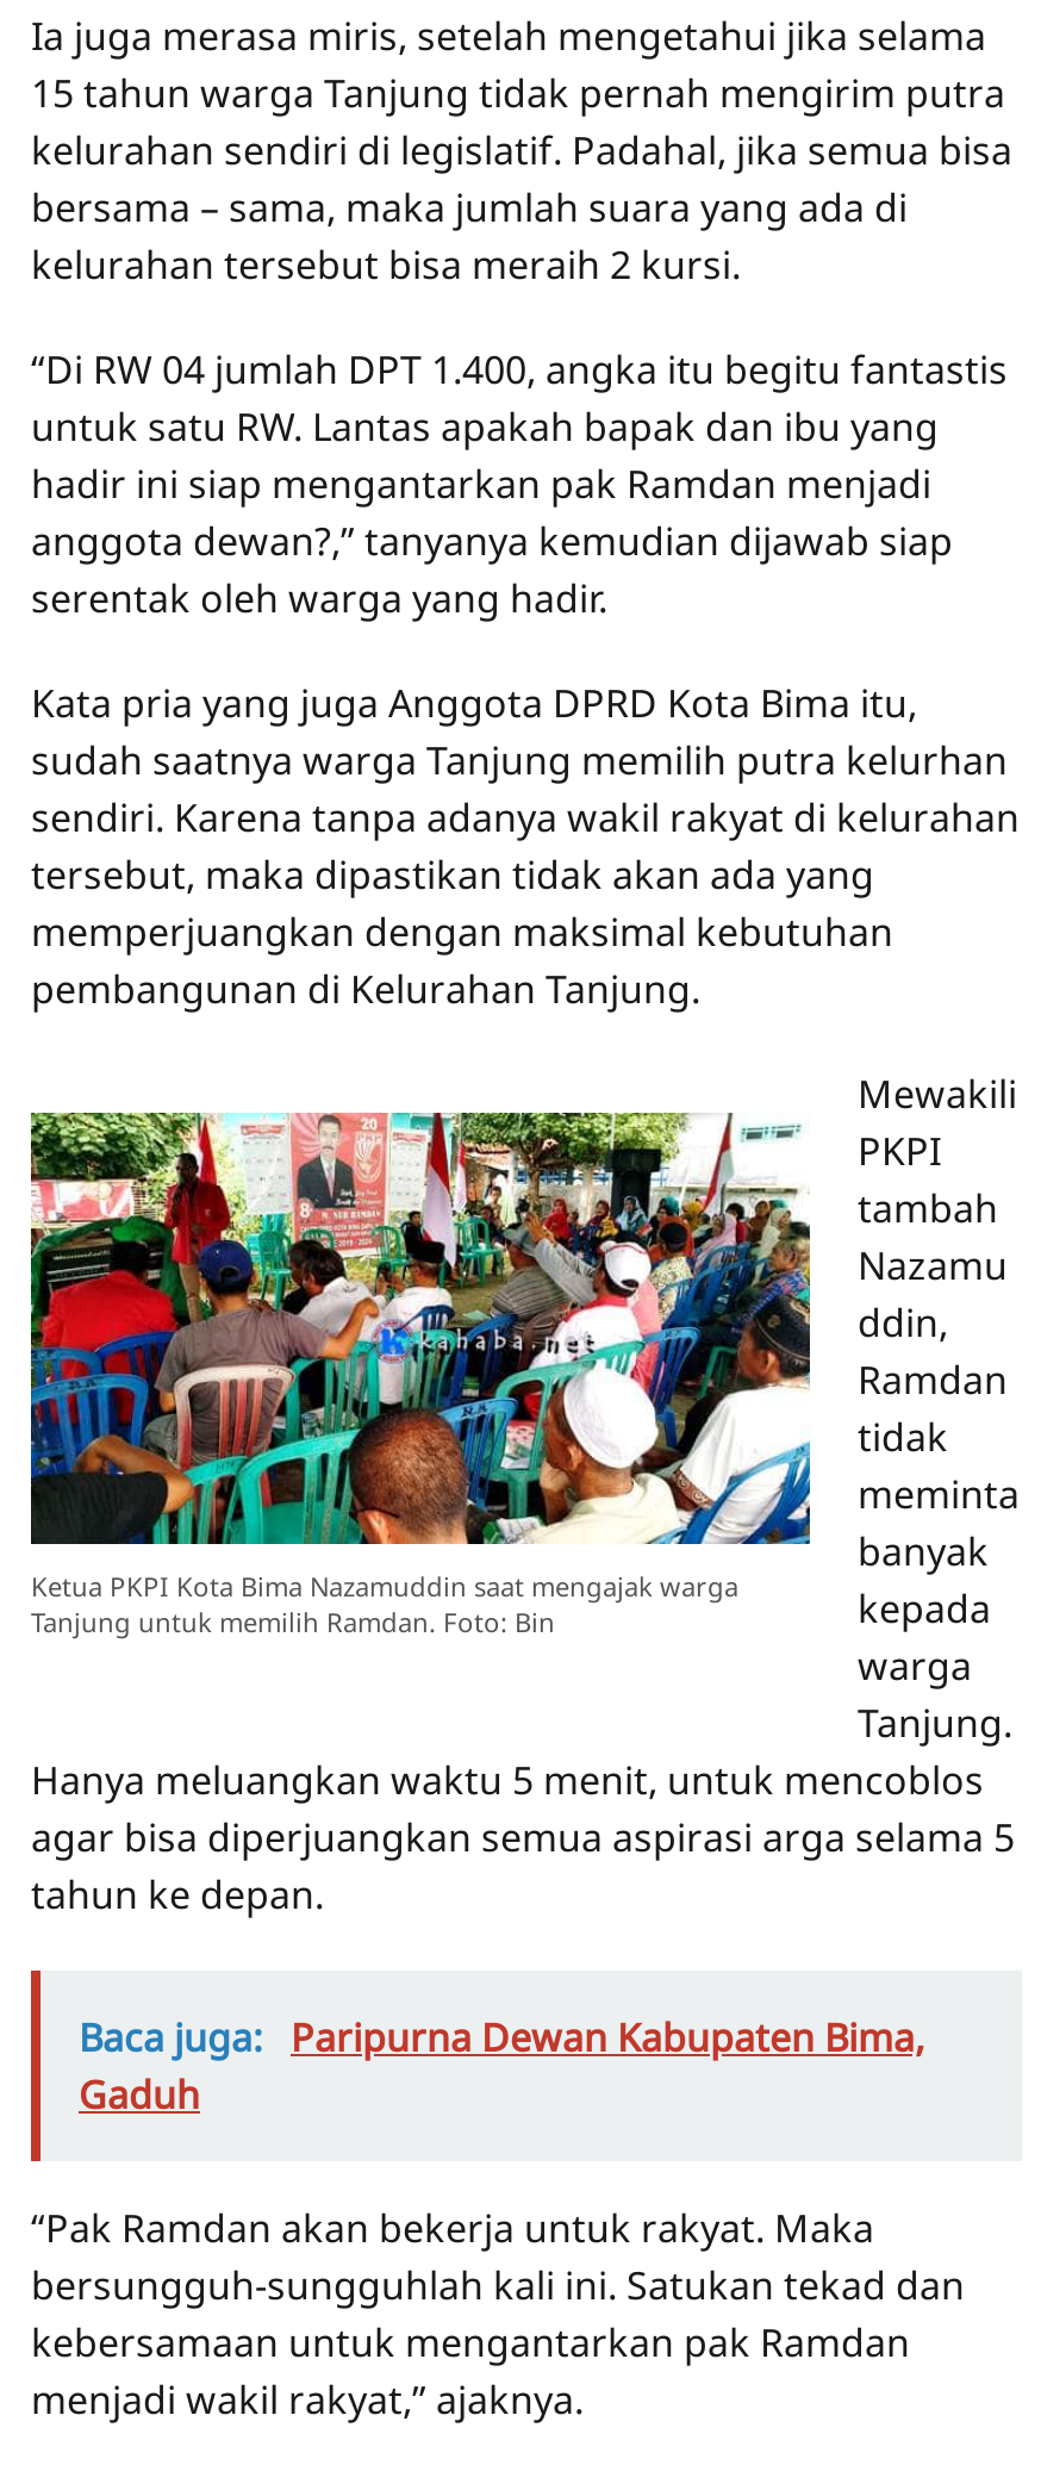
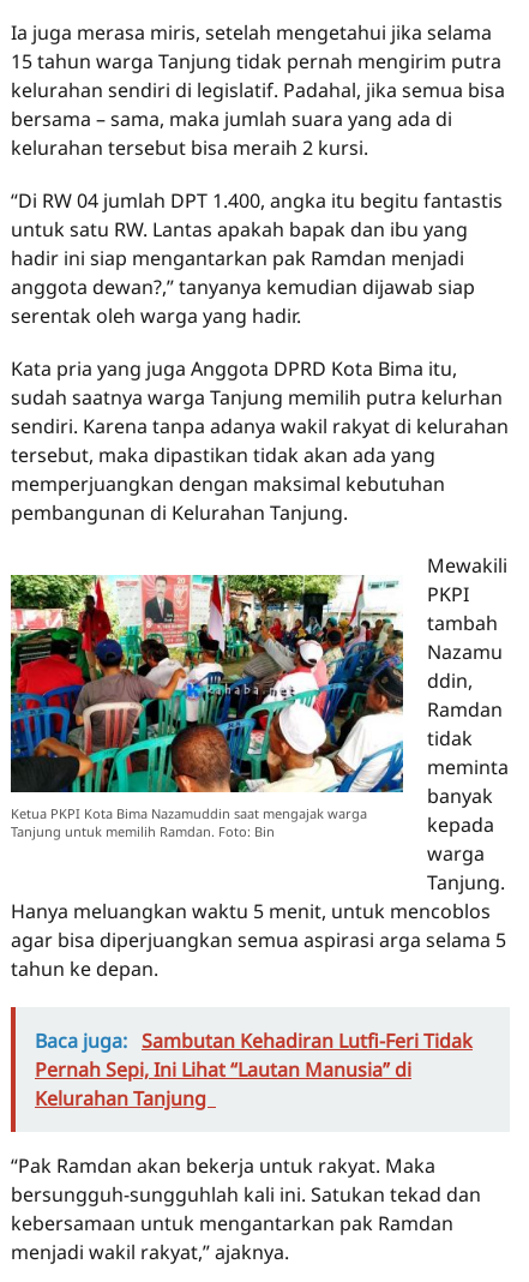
- Baca juga: Paripurna Dewan Kabupaten Bima,
- Gaduh
+ Baca juga: Sambutan Kehadiran Lutfi-Feri Tidak
+ Pernah Sepi, Ini Lihat “Lautan Manusia” di
+ Kelurahan Tanjung
